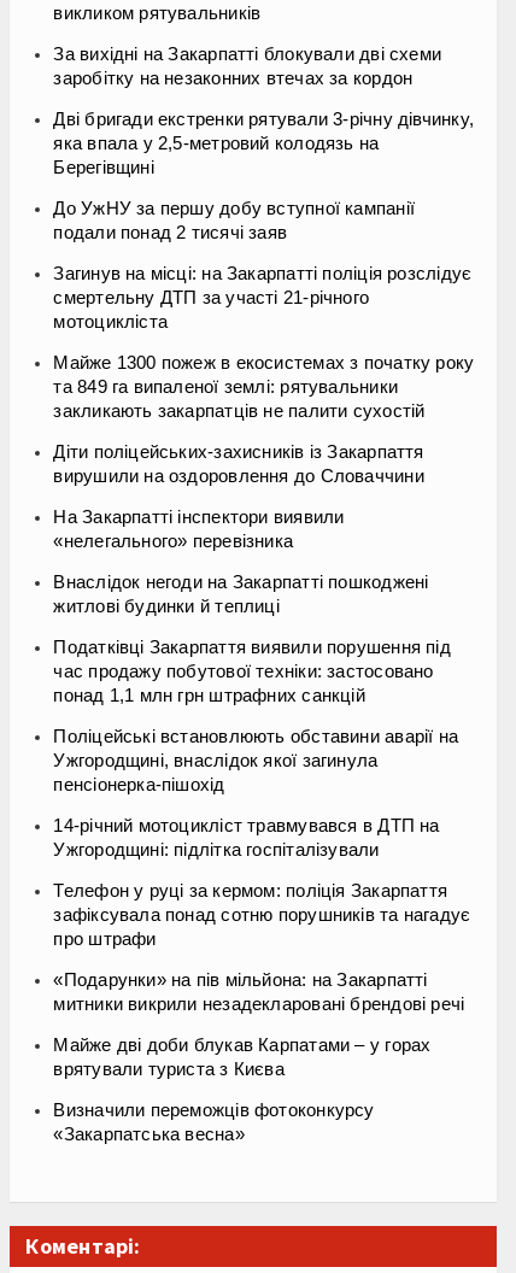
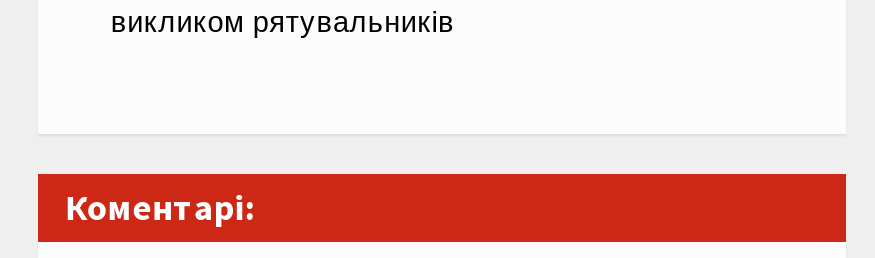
- За вихідні на Закарпатті блокували дві схеми
- заробітку на незаконних втечах за кордон
- Дві бригади екстренки рятували 3-річну дівчинку,
- яка впала у 2,5-метровий колодязь на
- Берегівщині
- До УжНУ за першу добу вступної кампанії
- подали понад 2 тисячі заяв
- Загинув на місці: на Закарпатті поліція розслідує
- смертельну ДТП за участі 21-річного
- мотоцикліста
- Майже 1300 пожеж в екосистемах з початку року
- та 849 га випаленої землі: рятувальники
- закликають закарпатців не палити сухостій
- Діти поліцейських-захисників із Закарпаття
- вирушили на оздоровлення до Словаччини
- На Закарпатті інспектори виявили
- «нелегального» перевізника
- Внаслідок негоди на Закарпатті пошкоджені
- житлові будинки й теплиці
- Податківці Закарпаття виявили порушення під
- час продажу побутової техніки: застосовано
- понад 1,1 млн грн штрафних санкцій
- Поліцейські встановлюють обставини аварії на
- Ужгородщині, внаслідок якої загинула
- пенсіонерка-пішохід
- 14-річний мотоцикліст травмувався в ДТП на
- Ужгородщині: підлітка госпіталізували
- Телефон у руці за кермом: поліція Закарпаття
- зафіксувала понад сотню порушників та нагадує
- про штрафи
- «Подарунки» на пів мільйона: на Закарпатті
- митники викрили незадекларовані брендові речі
- Майже дві доби блукав Карпатами – у горах
- врятували туриста з Києва
- Визначили переможців фотоконкурсу
- «Закарпатська весна»
